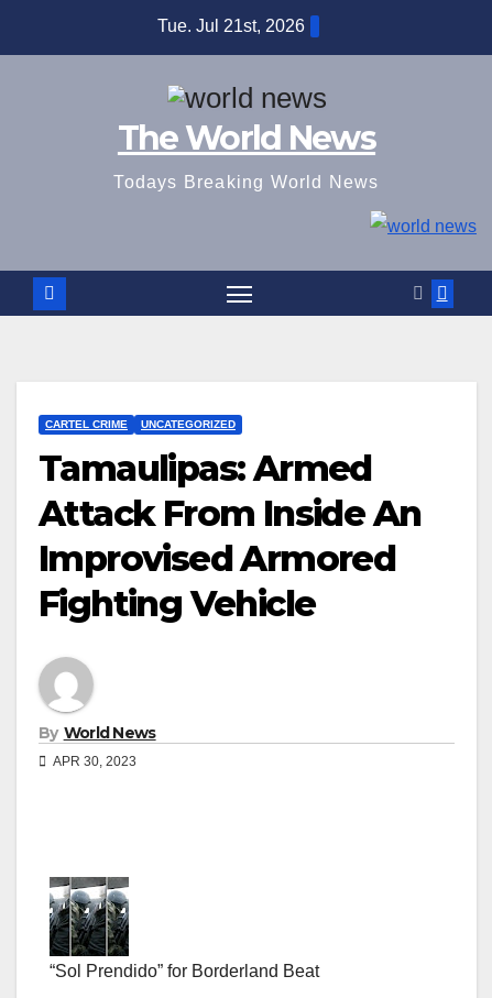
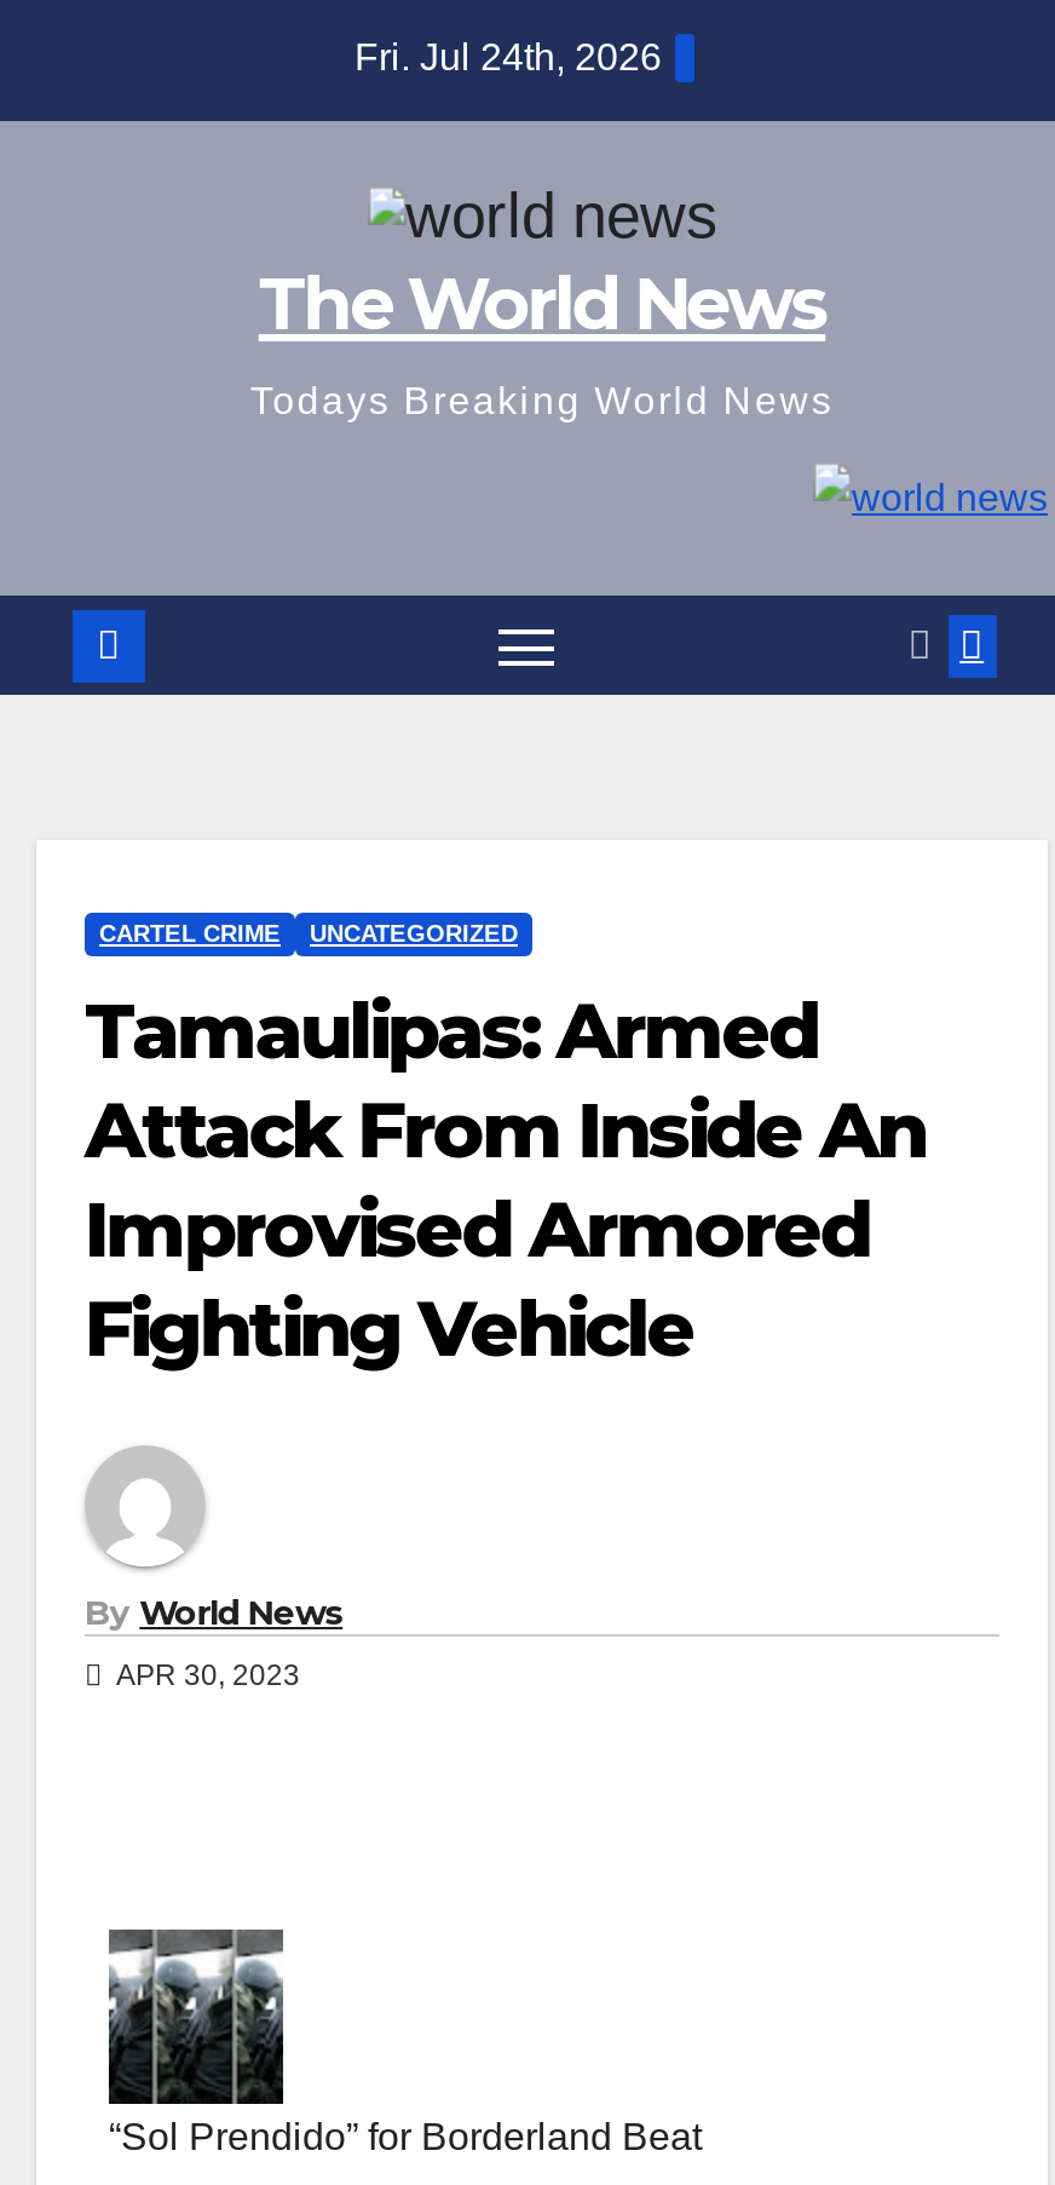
- Tue. Jul 21st, 2026
+ Fri. Jul 24th, 2026
